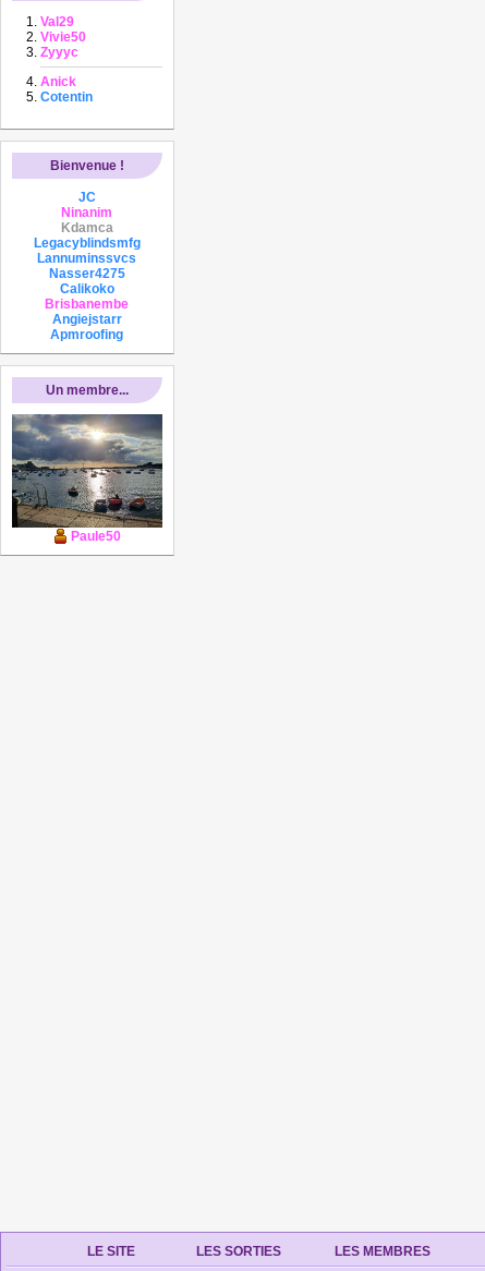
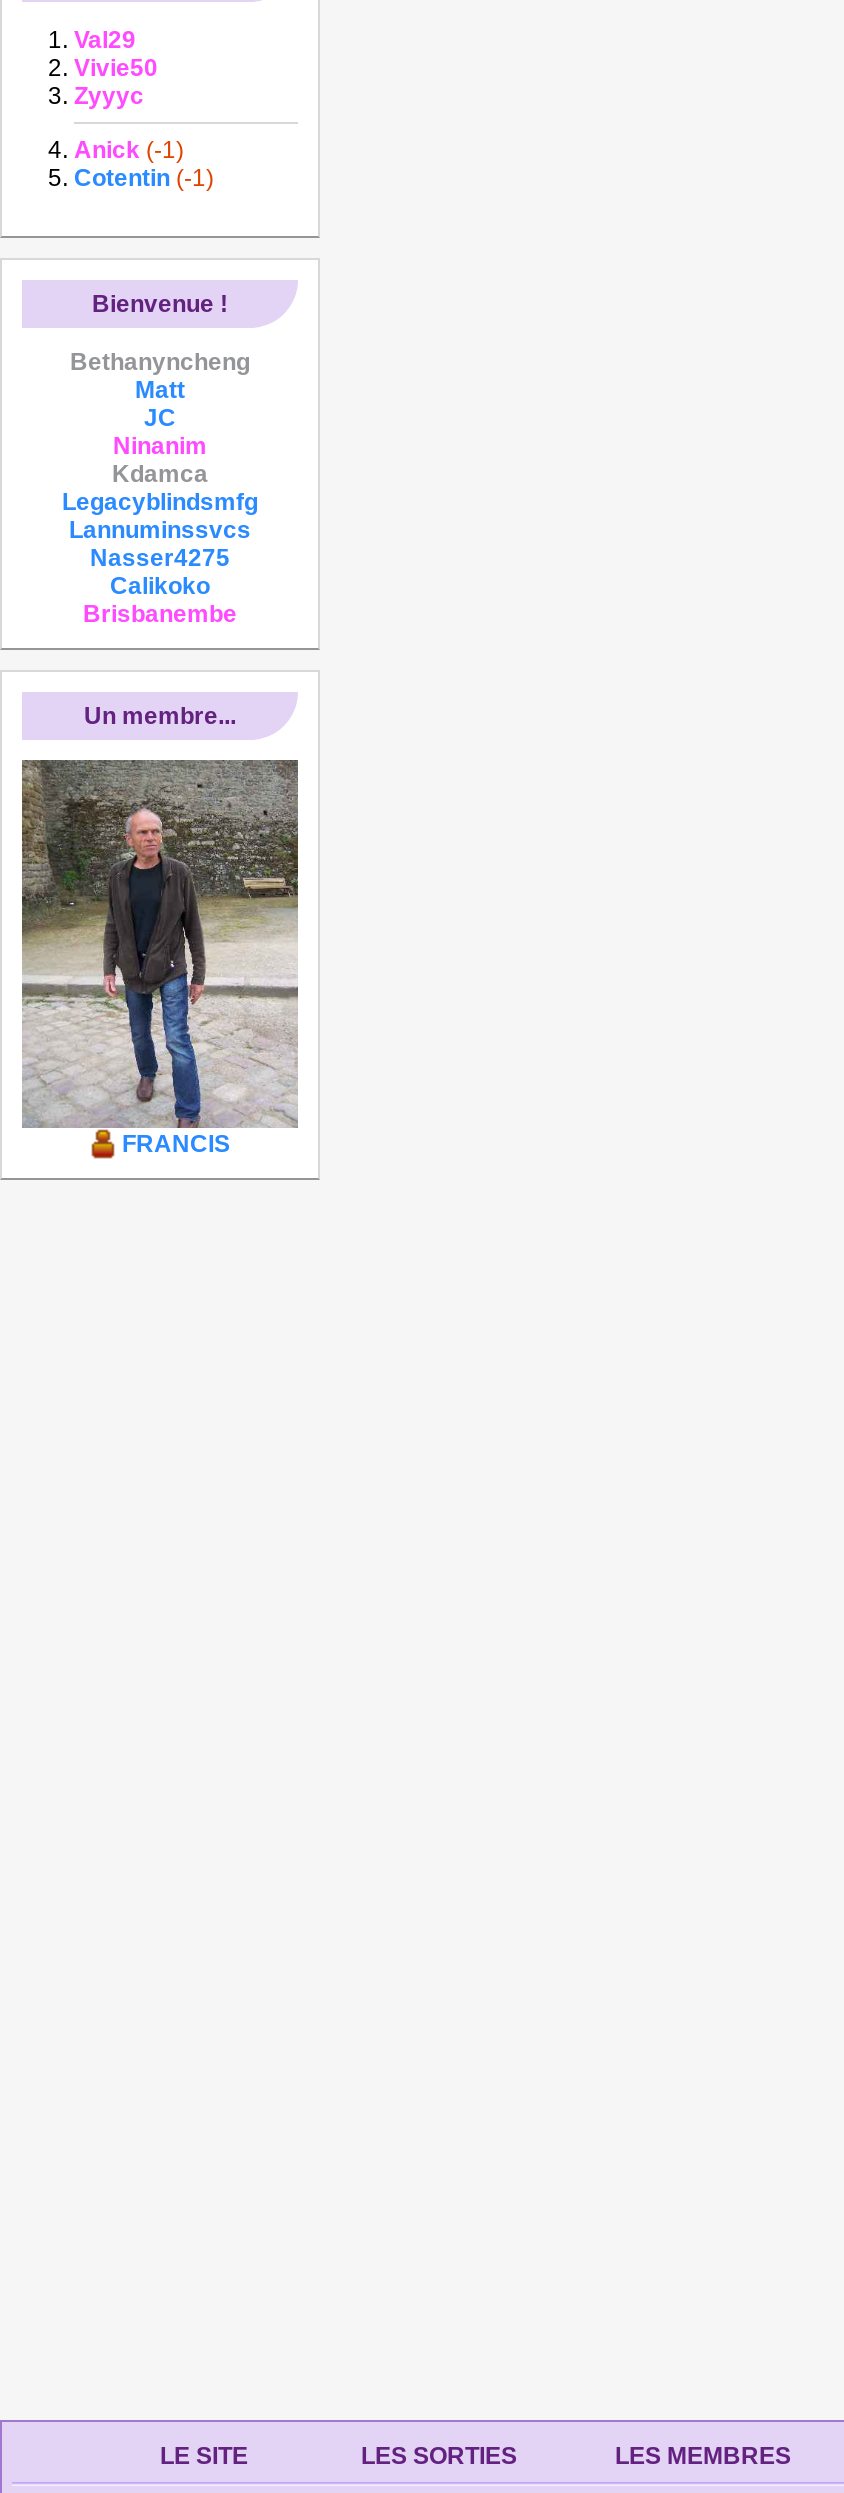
- Anick
- Cotentin
+ Anick (-1)
+ Cotentin (-1)

+ Bethanyncheng
+ Matt

- Angiejstarr
- Apmroofing

- [image]
- Paule50
+ [image]
+ FRANCIS
